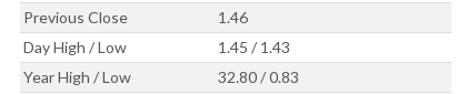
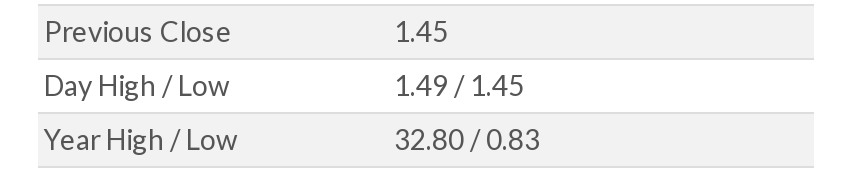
- 1.46
+ 1.45

- 1.45 / 1.43
+ 1.49 / 1.45
